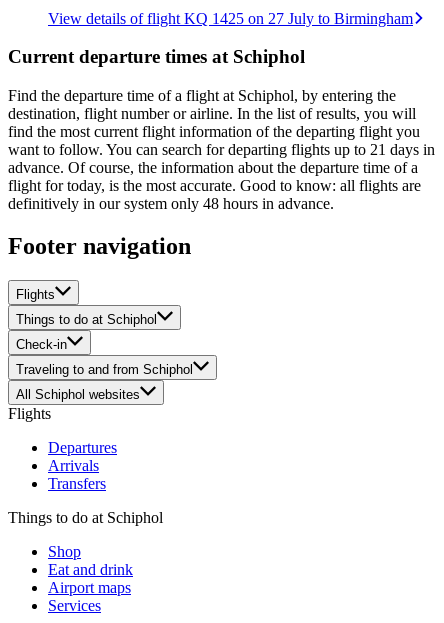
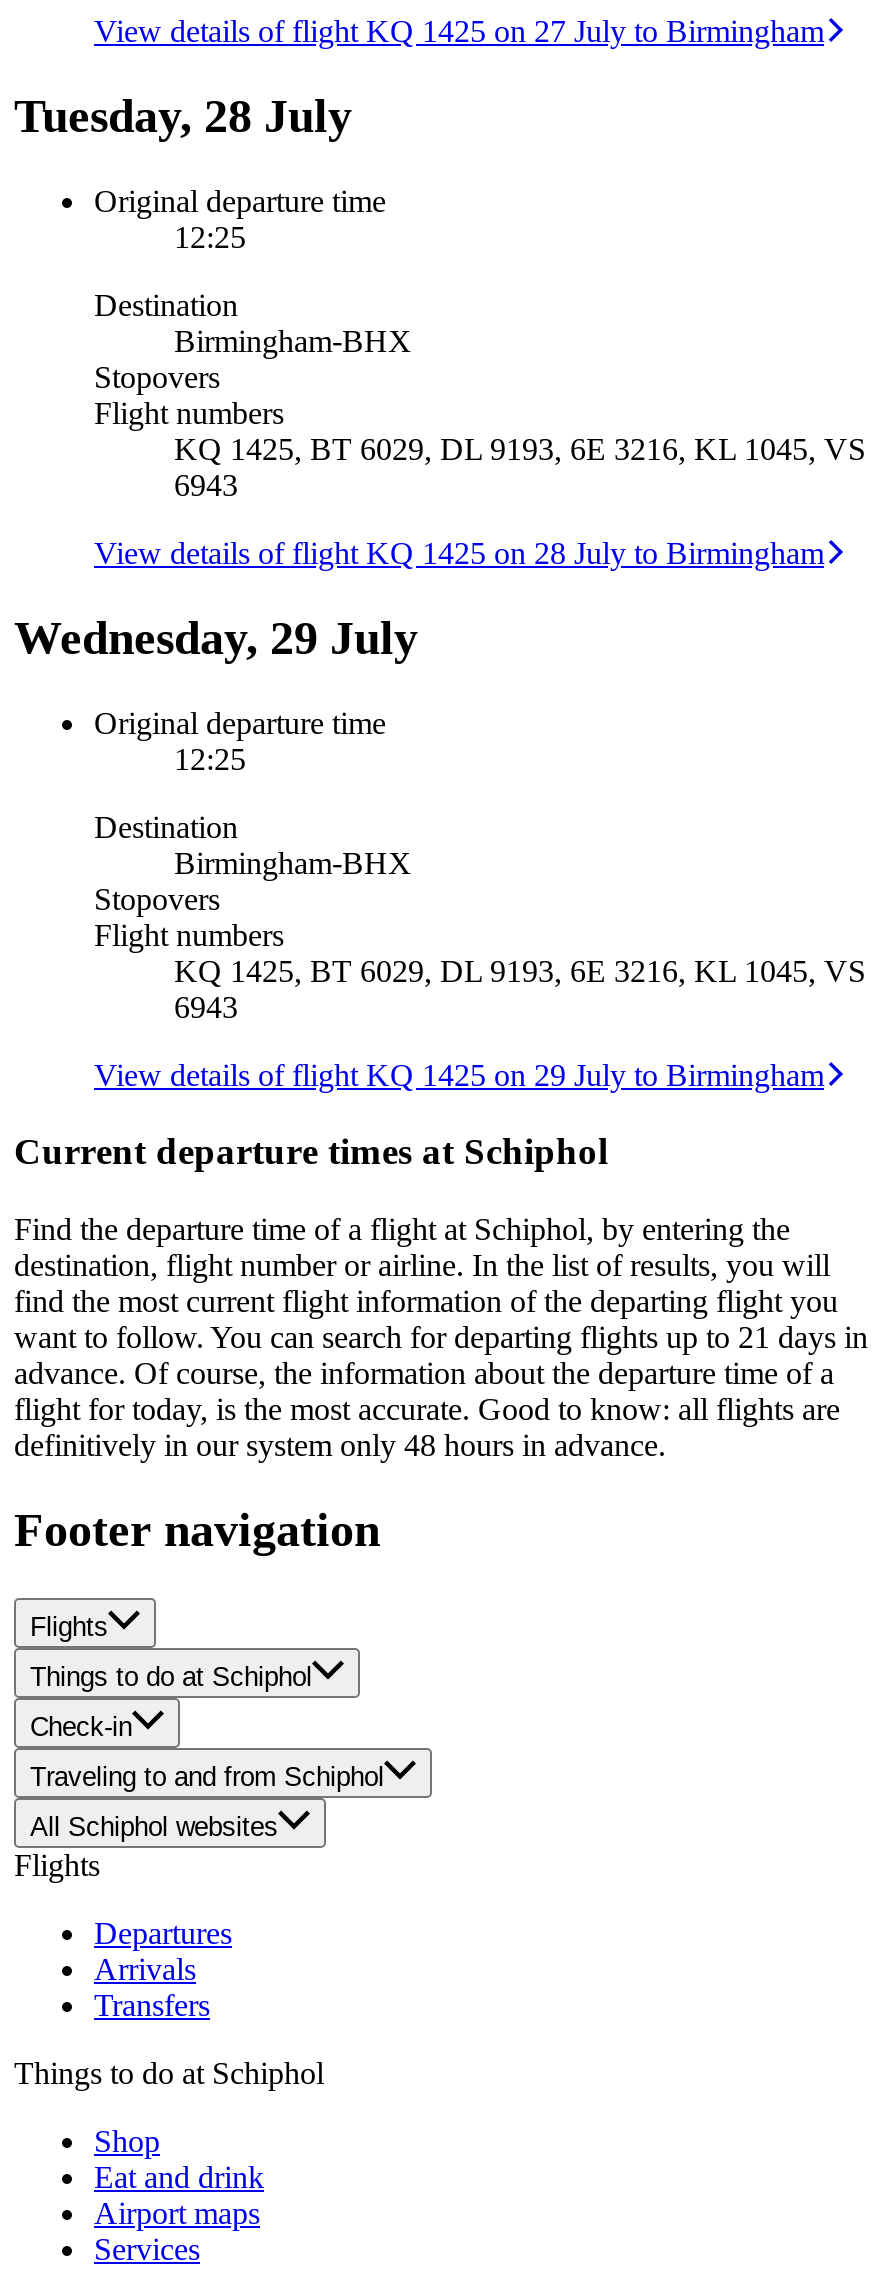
+ Tuesday, 28 July
+ Original departure time
+ 12:25
+ Destination
+ Birmingham-BHX
+ Stopovers
+ Flight numbers
+ KQ 1425, BT 6029, DL 9193, 6E 3216, KL 1045, VS
+ 6943
+ View details of flight KQ 1425 on 28 July to Birmingham
+ Wednesday, 29 July
+ Original departure time
+ 12:25
+ Destination
+ Birmingham-BHX
+ Stopovers
+ Flight numbers
+ KQ 1425, BT 6029, DL 9193, 6E 3216, KL 1045, VS
+ 6943
+ View details of flight KQ 1425 on 29 July to Birmingham
